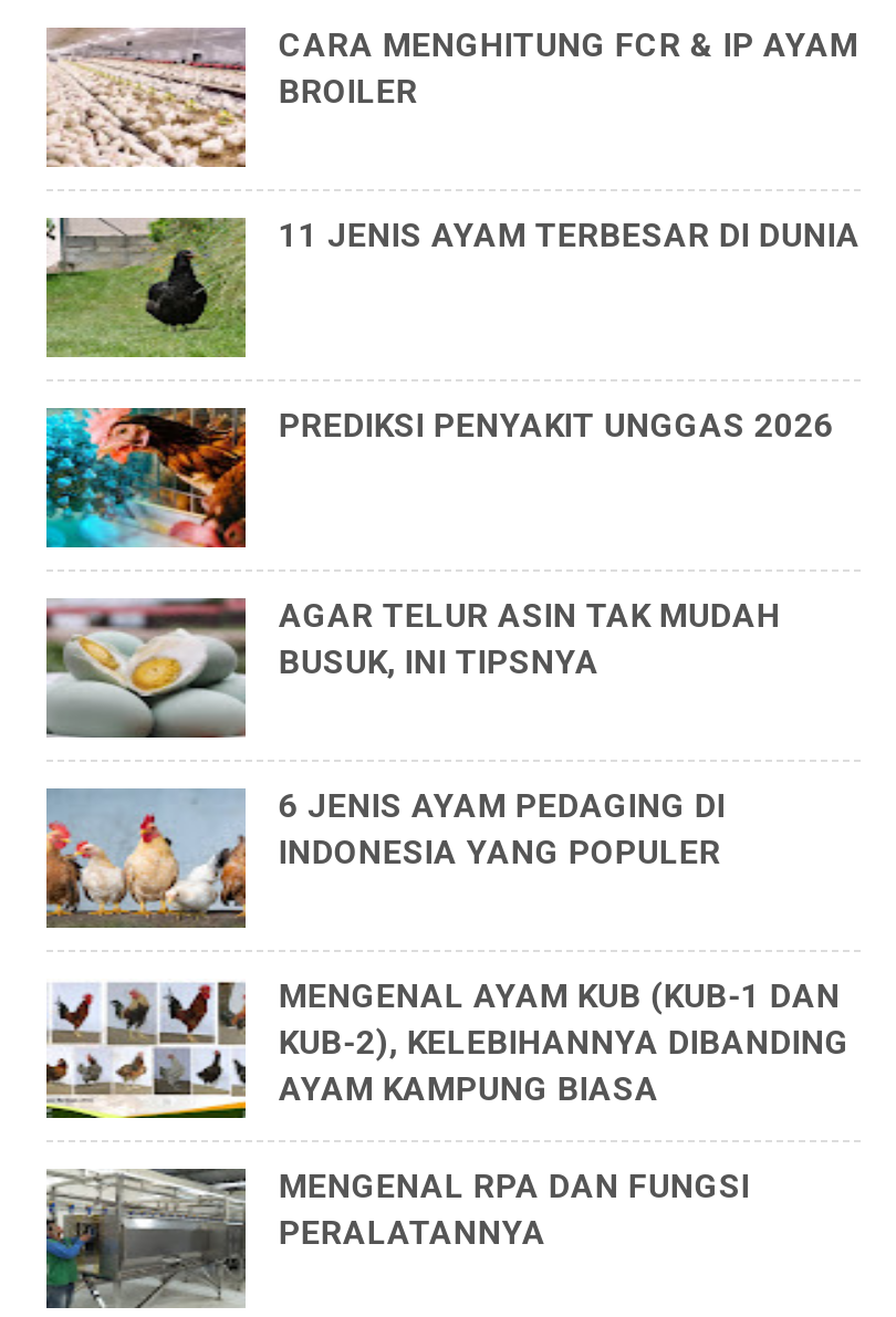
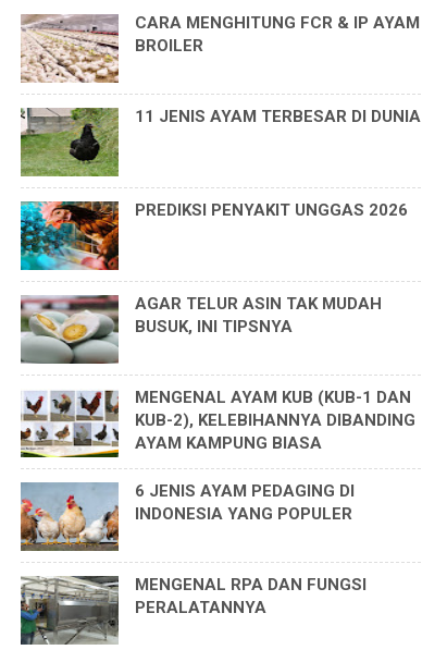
moved down: [image] | 6 JENIS AYAM PEDAGING DI | INDONESIA YANG POPULER

moved up: [image] | MENGENAL AYAM KUB (KUB-1 DAN | KUB-2), KELEBIHANNYA DIBANDING | AYAM KAMPUNG BIASA
